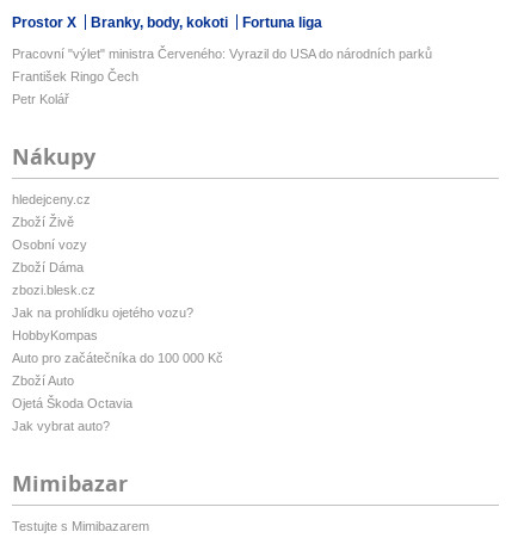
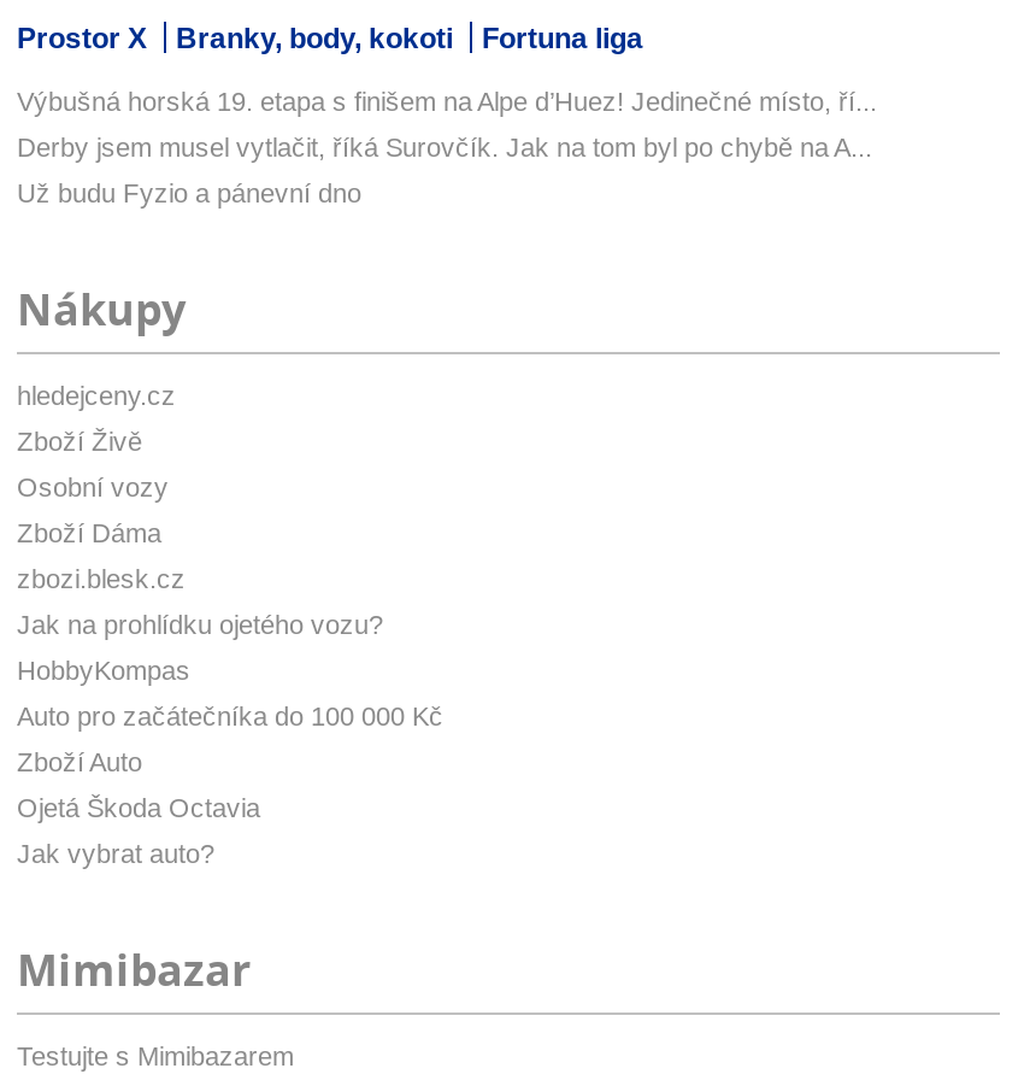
- Pracovní "výlet" ministra Červeného: Vyrazil do USA do národních parků
+ Výbušná horská 19. etapa s finišem na Alpe d’Huez! Jedinečné místo, ří...

- František Ringo Čech
+ Derby jsem musel vytlačit, říká Surovčík. Jak na tom byl po chybě na A...

- Petr Kolář
+ Už budu Fyzio a pánevní dno
